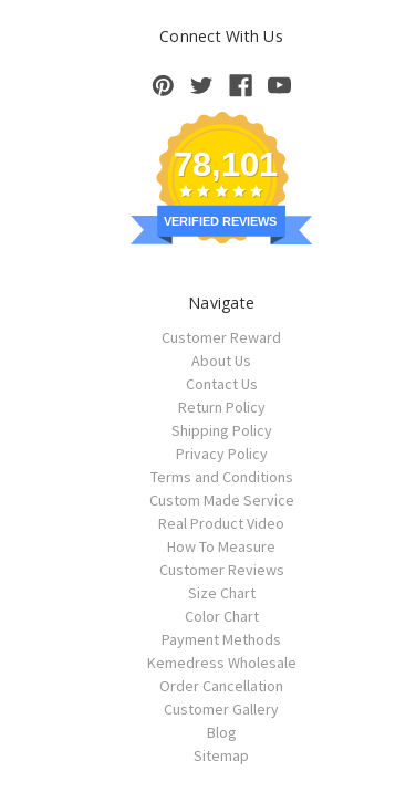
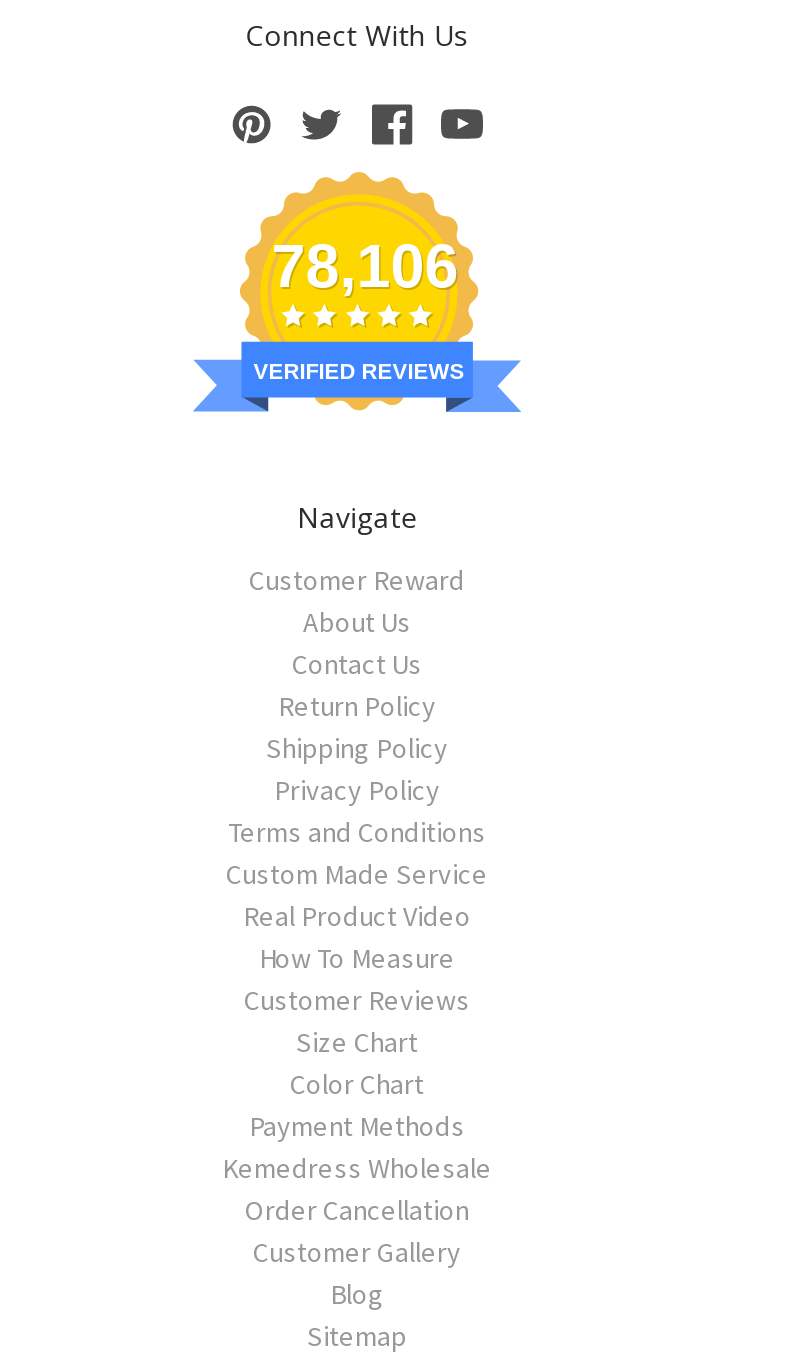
- 78,101
+ 78,106
